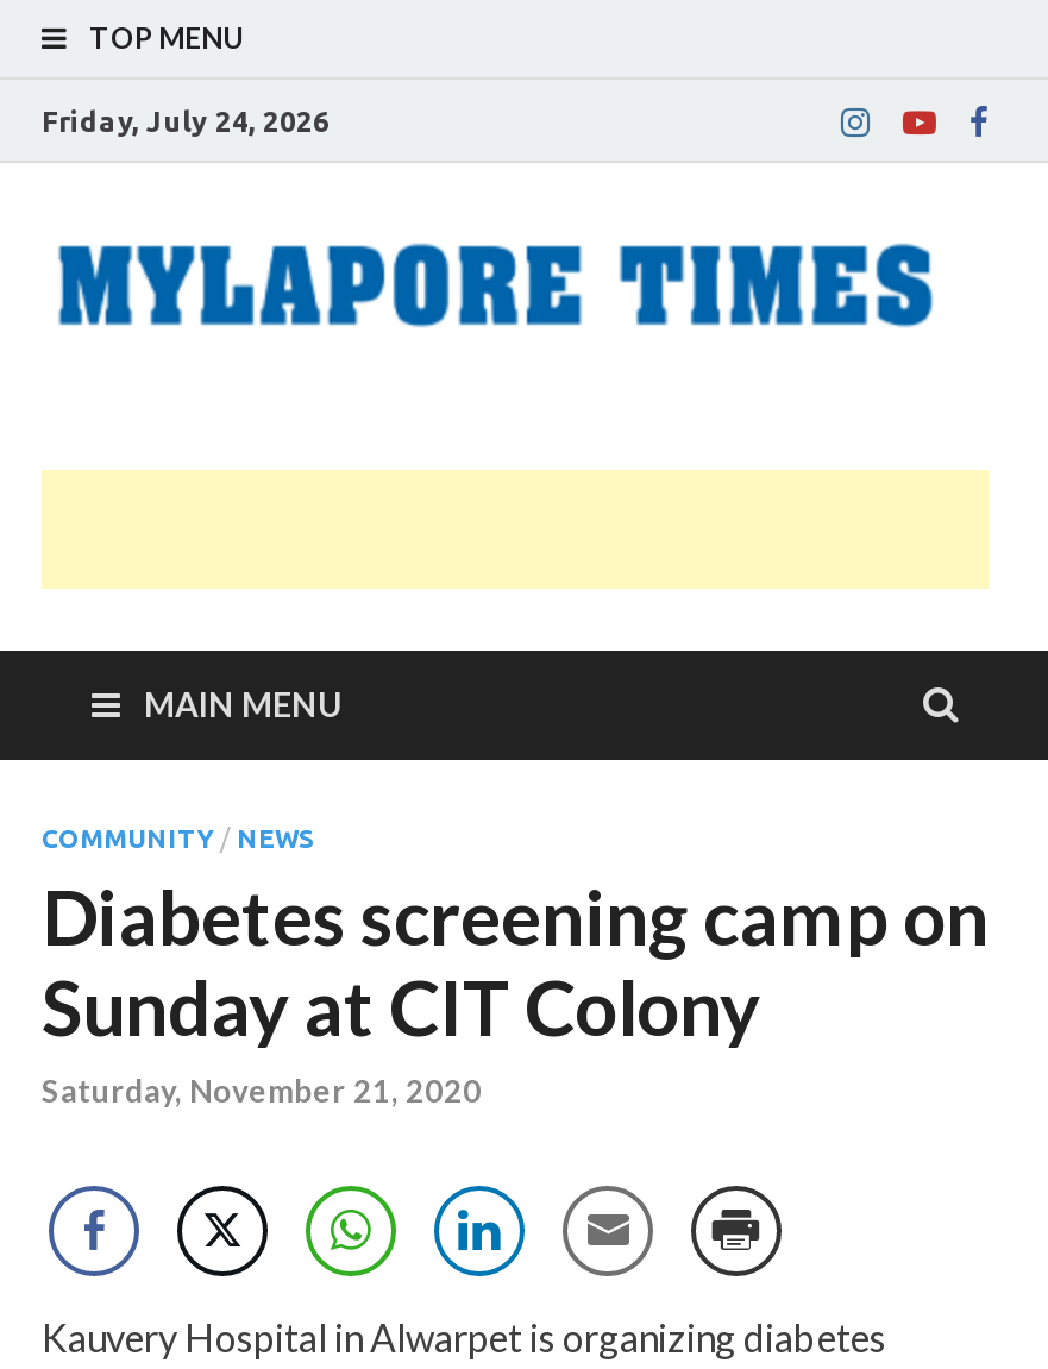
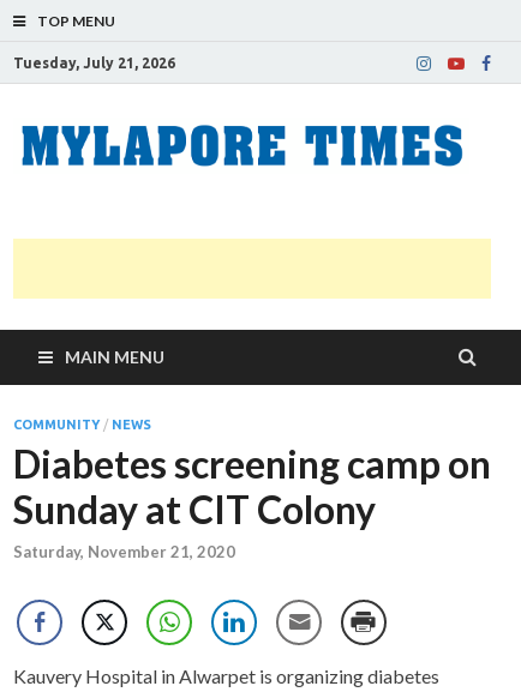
- Friday, July 24, 2026
+ Tuesday, July 21, 2026
